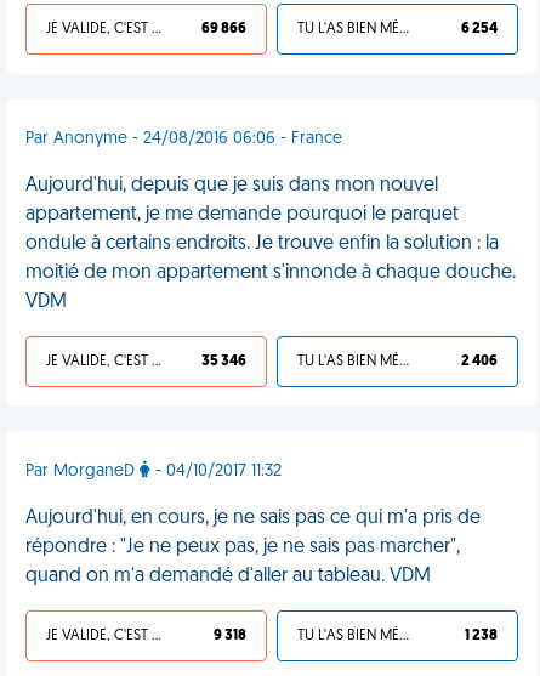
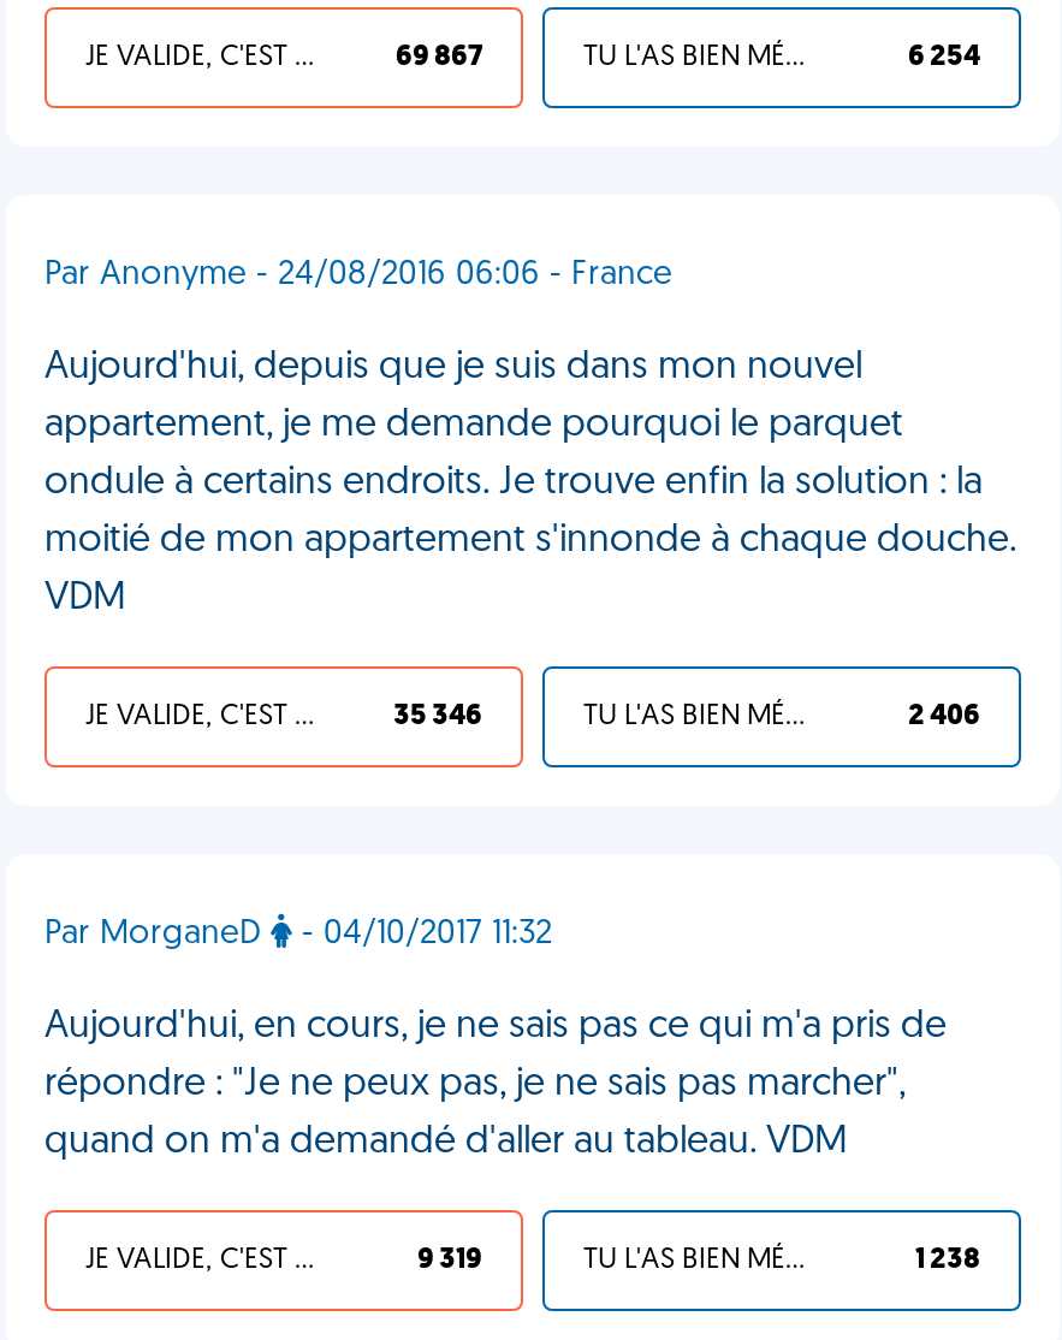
- 69 866
+ 69 867

- 9 318
+ 9 319
